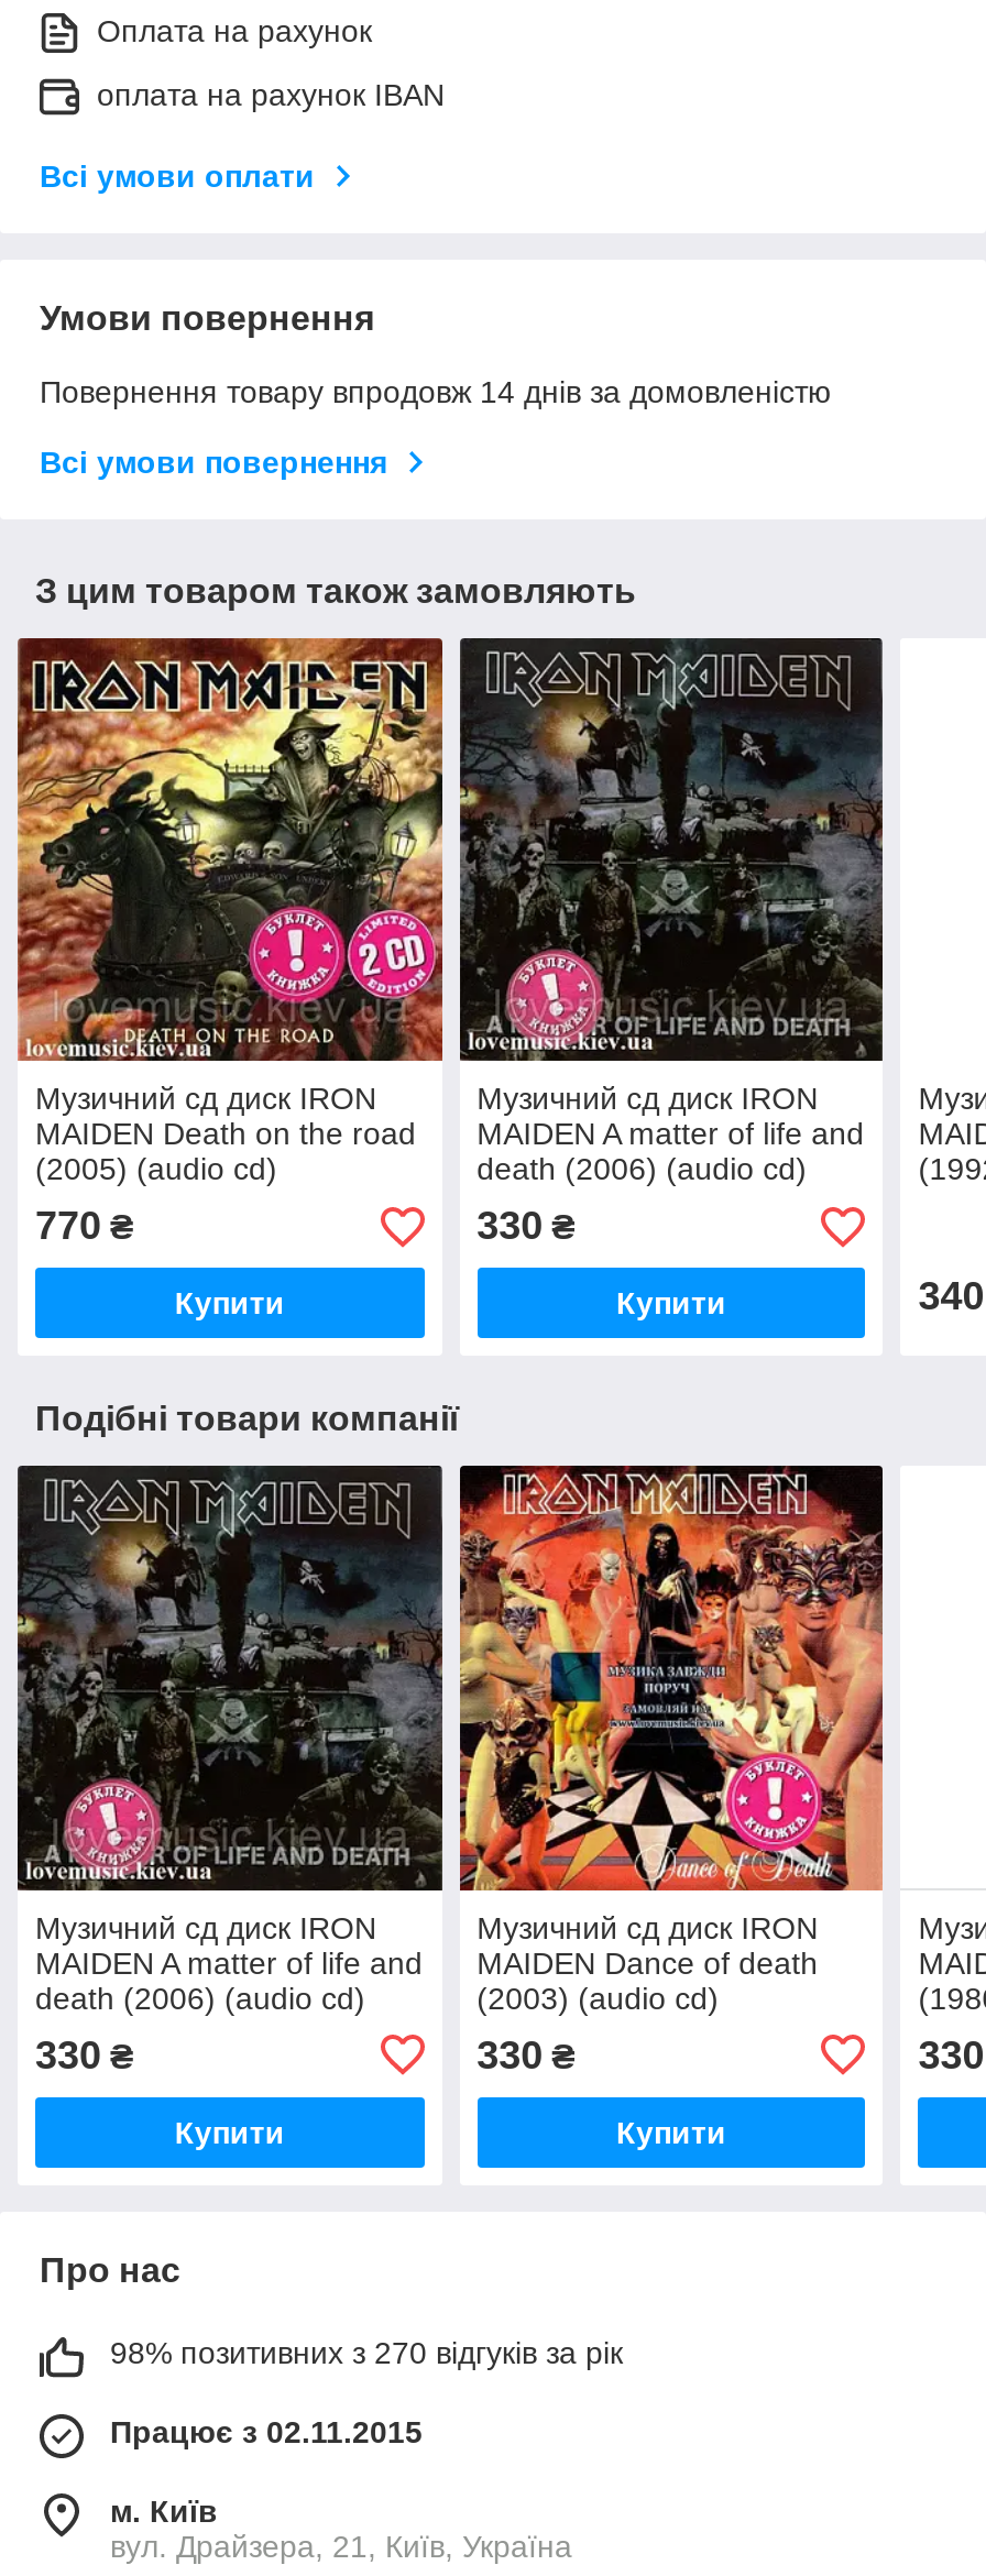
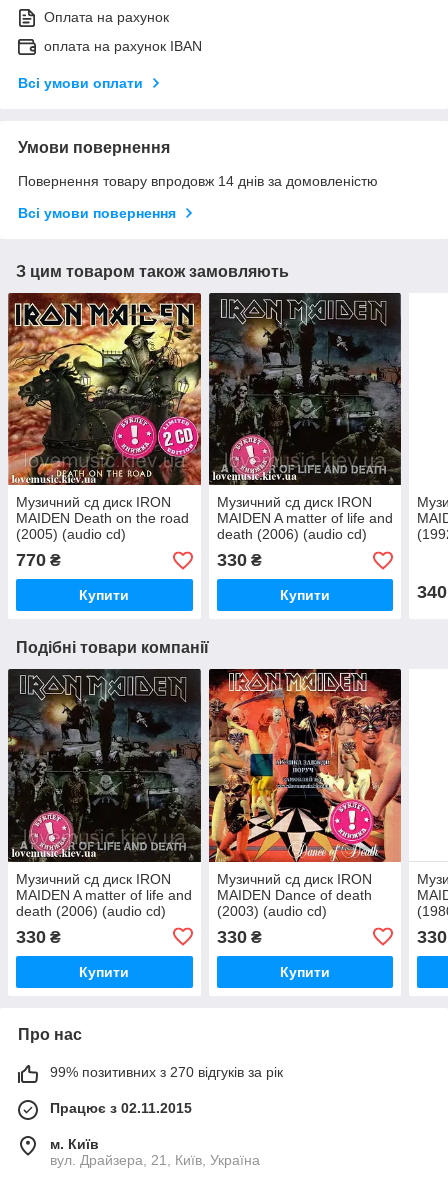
- 98% позитивних з 270 відгуків за рік
+ 99% позитивних з 270 відгуків за рік
